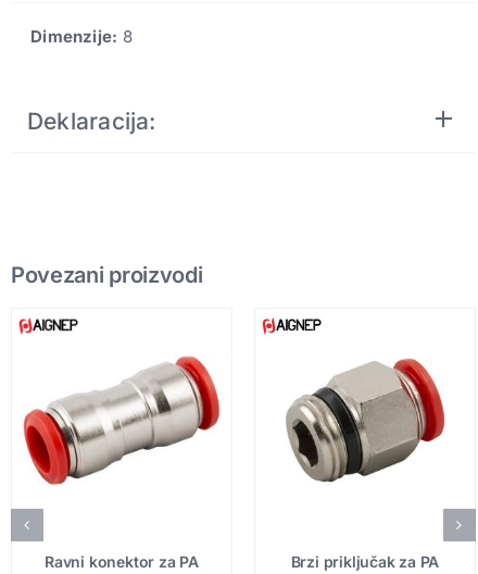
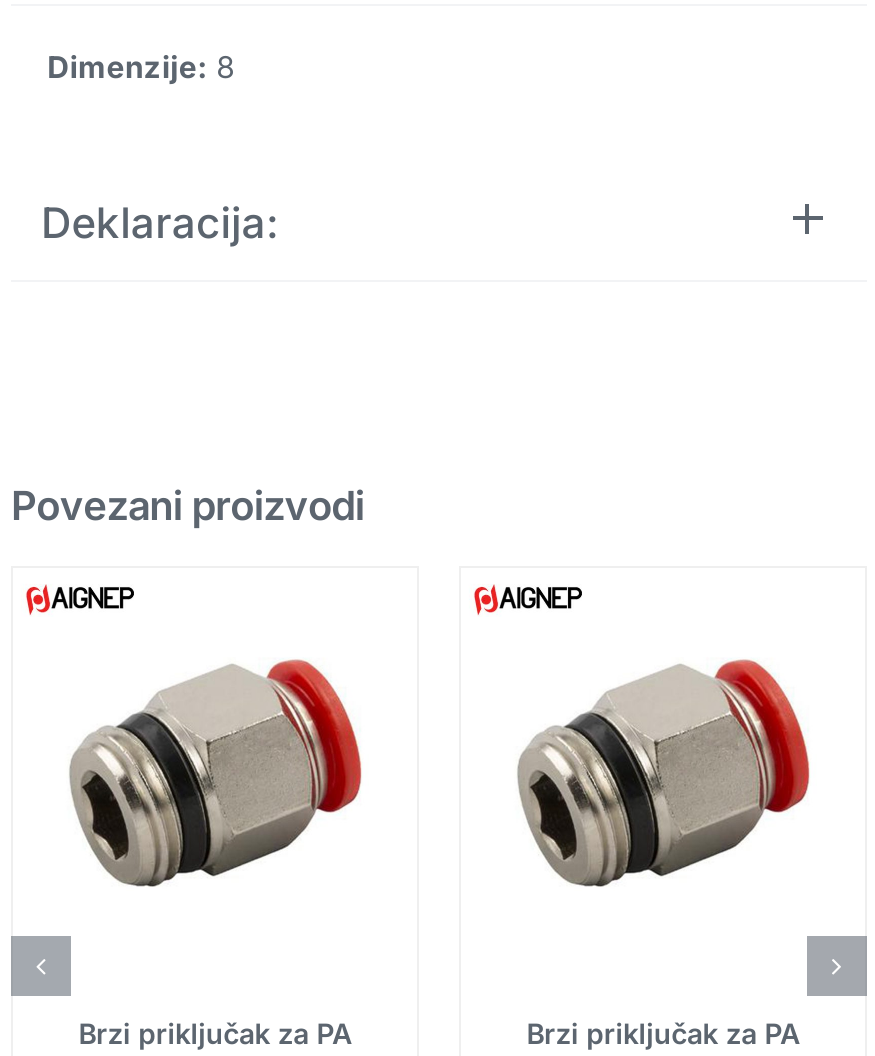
- [image]
+ [image]

- Ravni konektor za PA
+ Brzi priključak za PA
